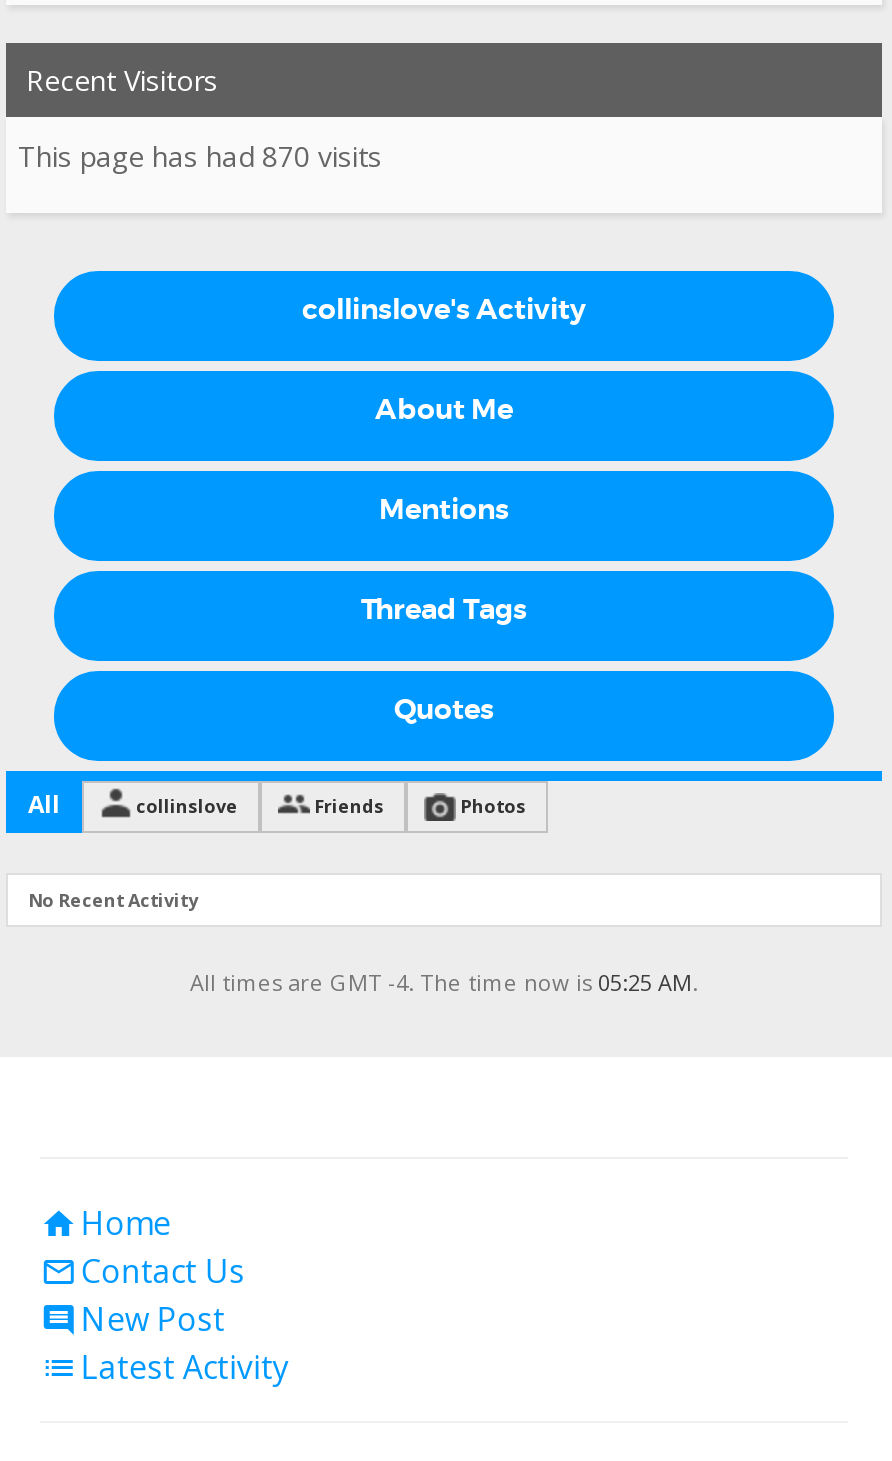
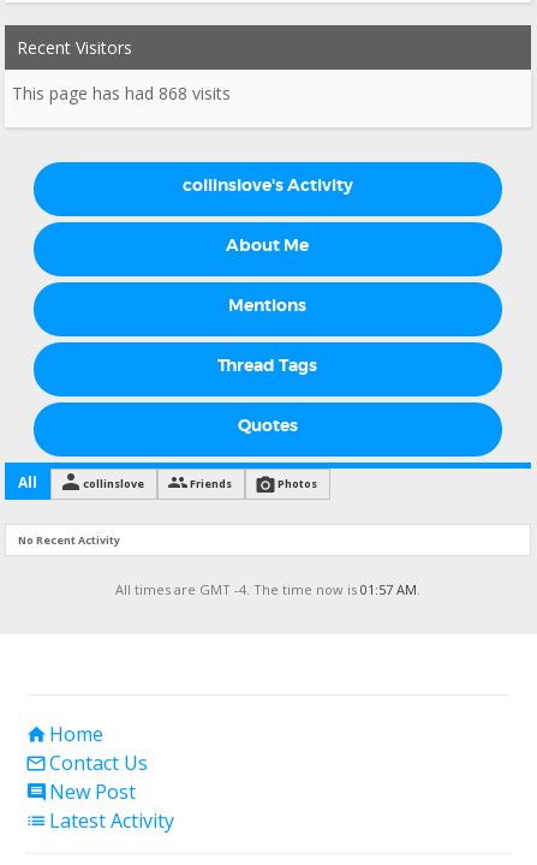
- This page has had 870 visits
+ This page has had 868 visits

- All times are GMT -4. The time now is 05:25 AM.
+ All times are GMT -4. The time now is 01:57 AM.
